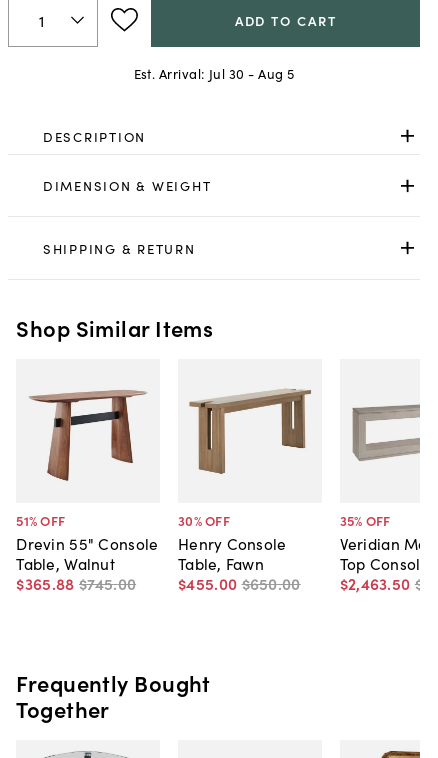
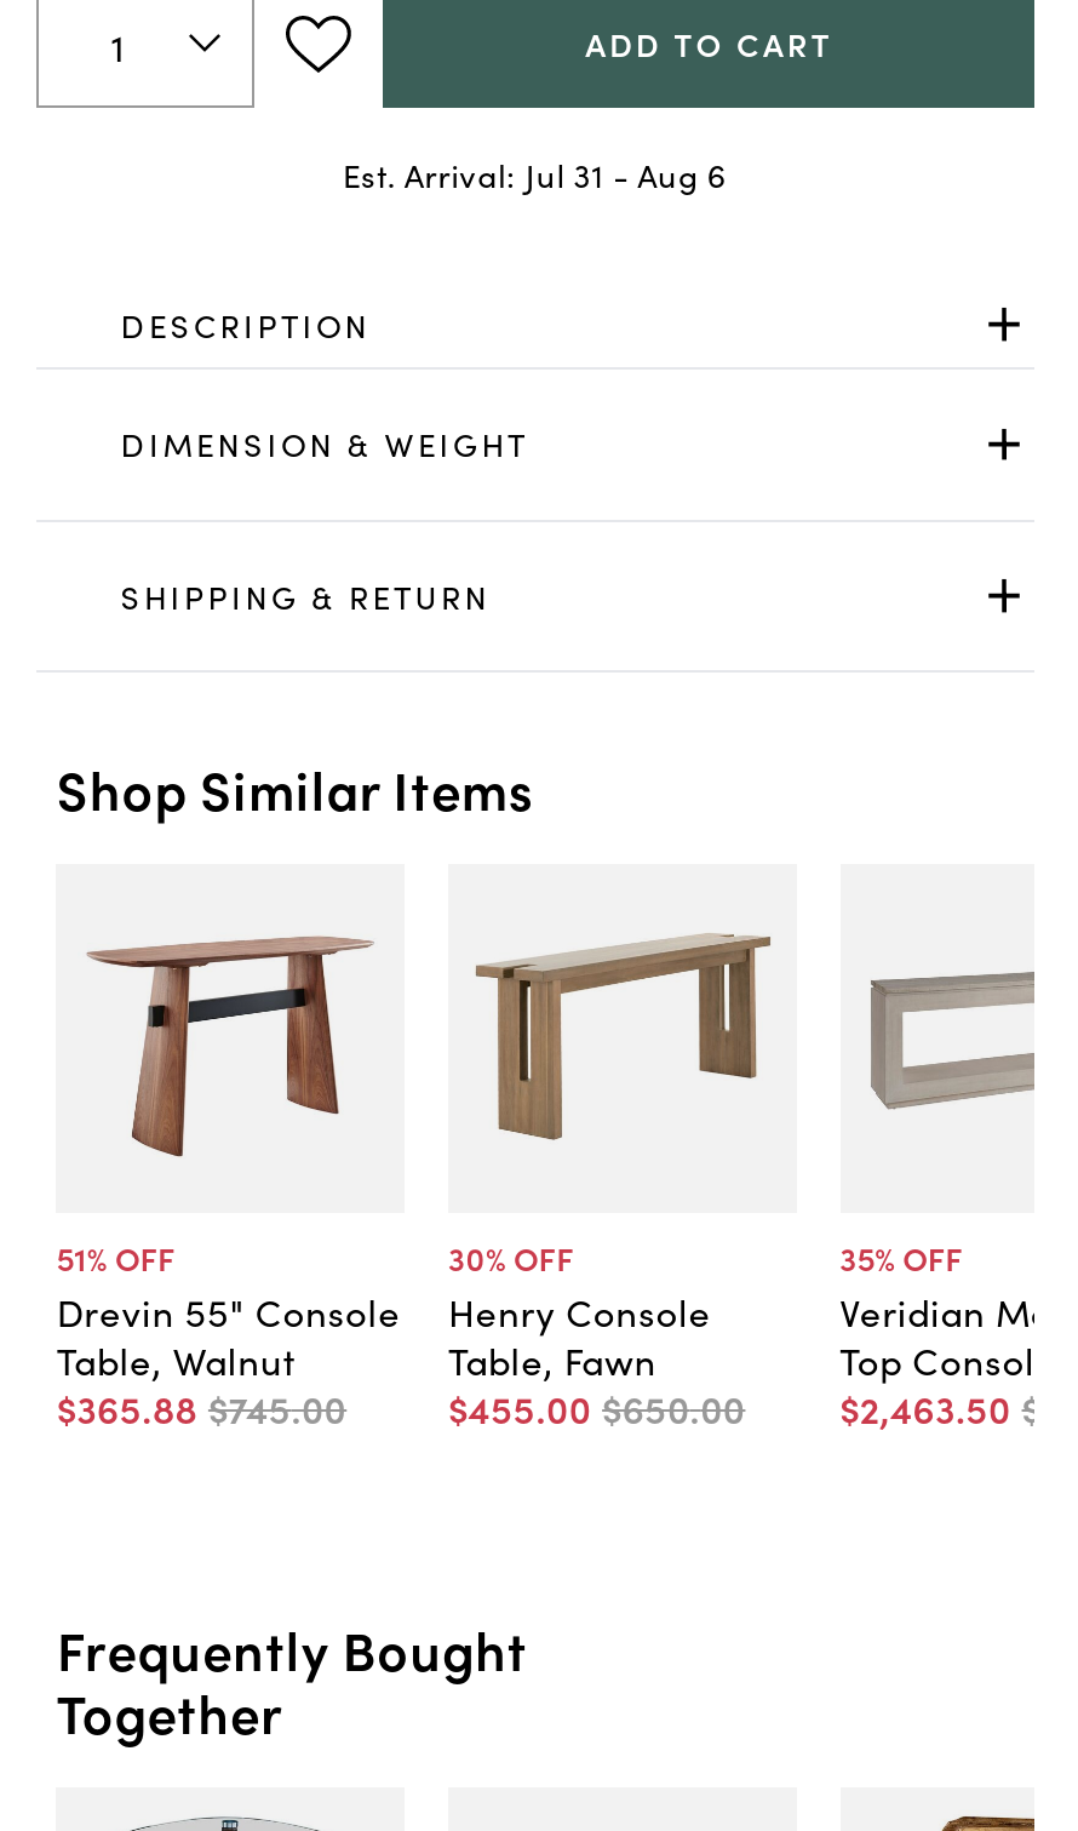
- Est. Arrival: Jul 30 - Aug 5
+ Est. Arrival: Jul 31 - Aug 6
